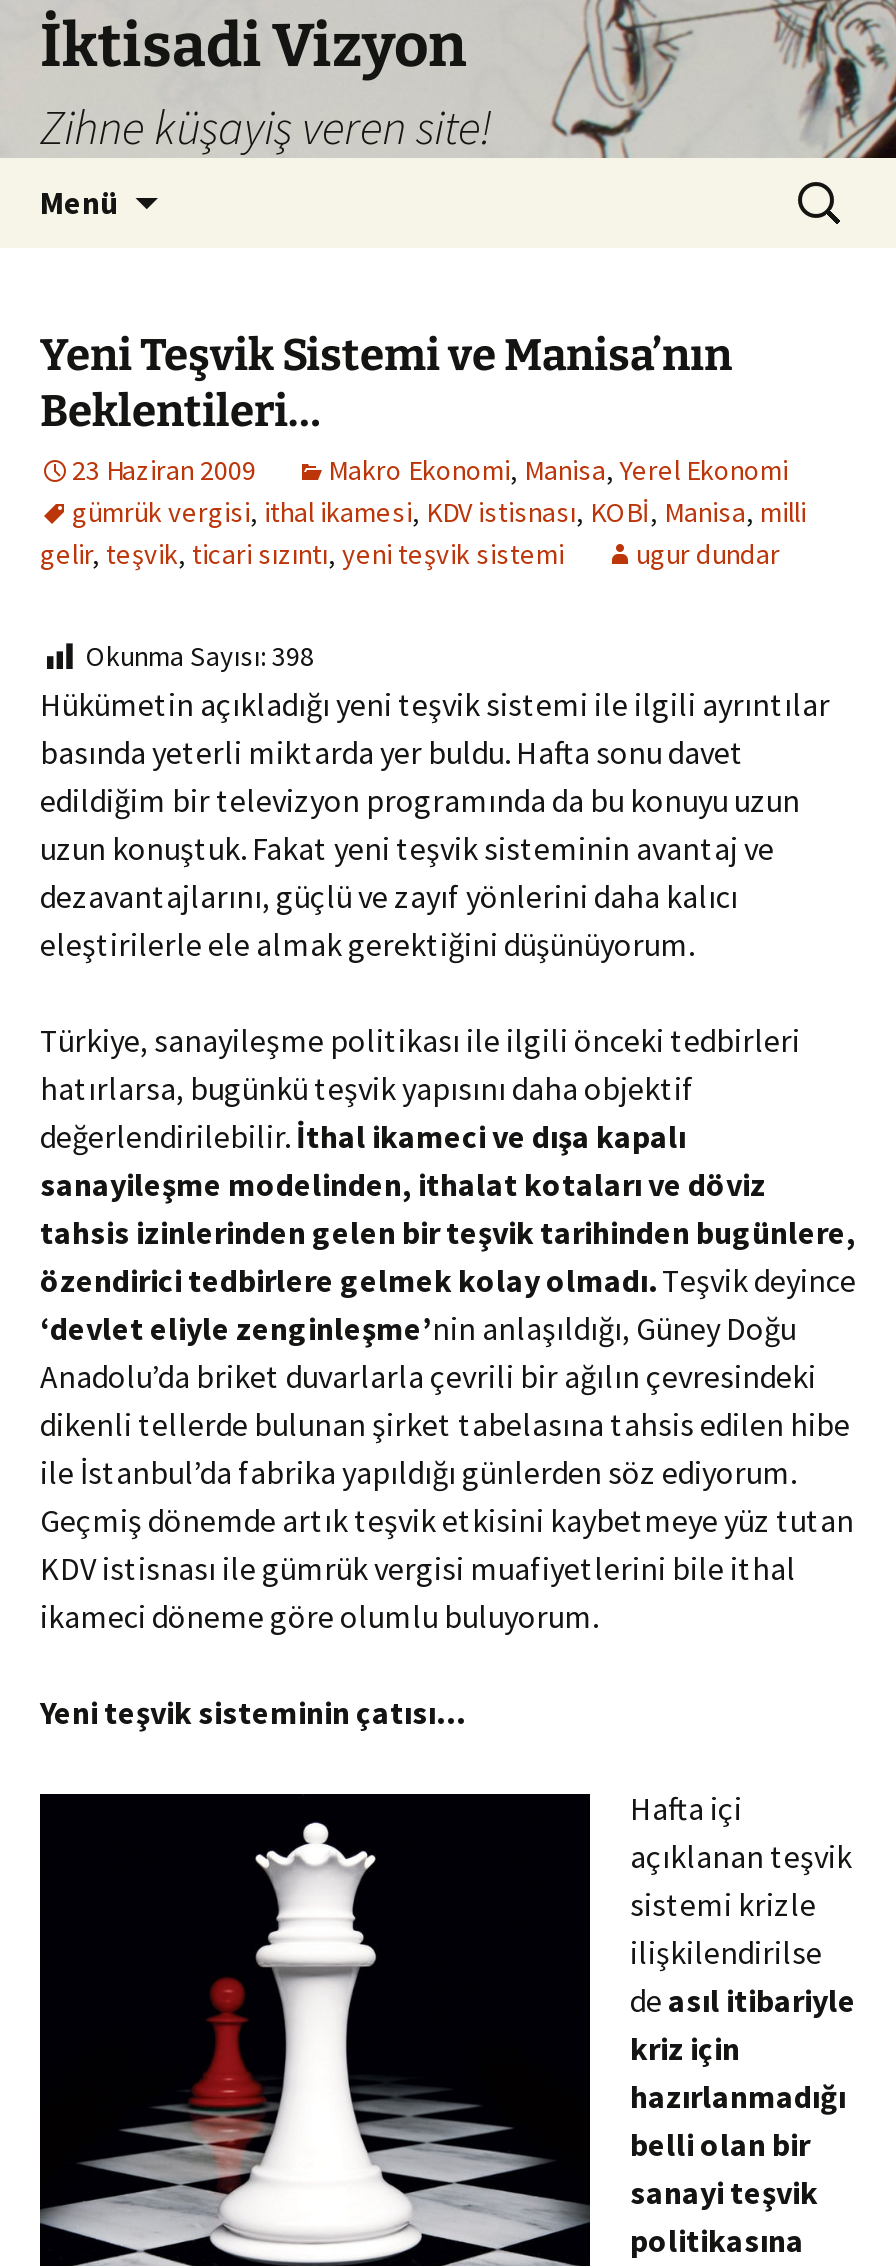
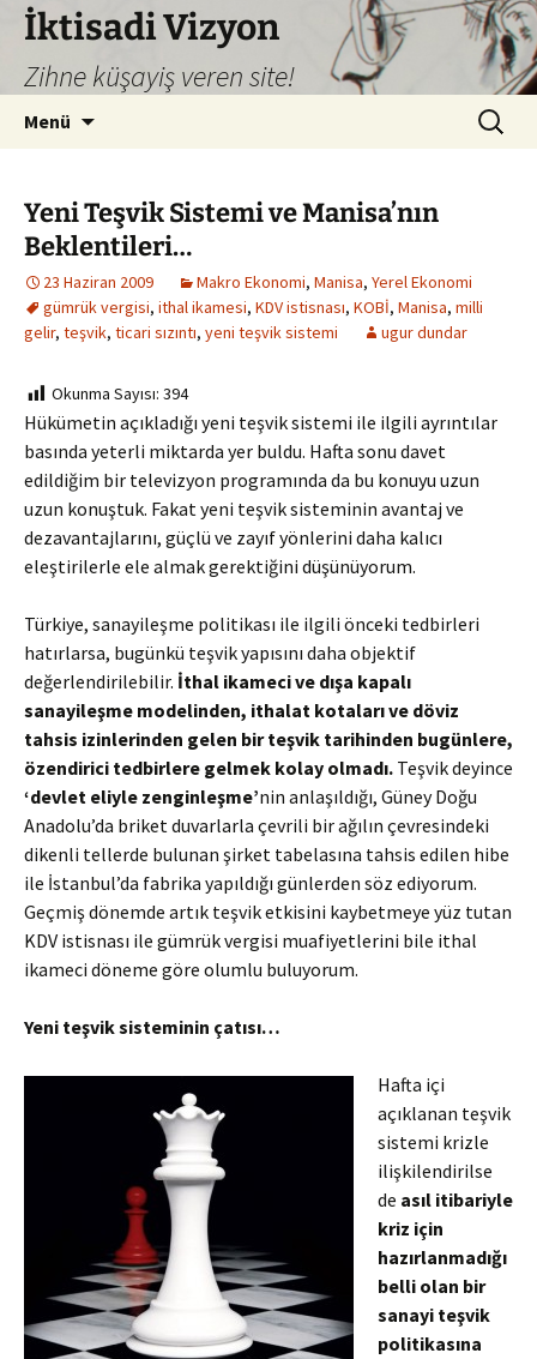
- Okunma Sayısı: 398
+ Okunma Sayısı: 394
